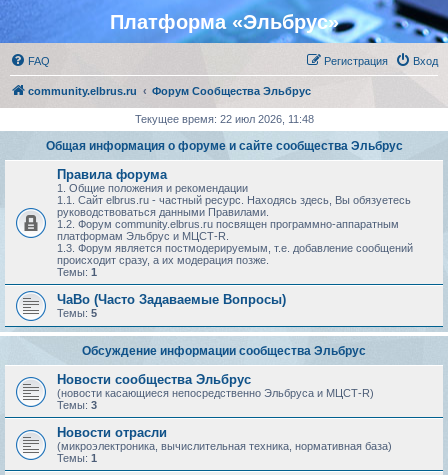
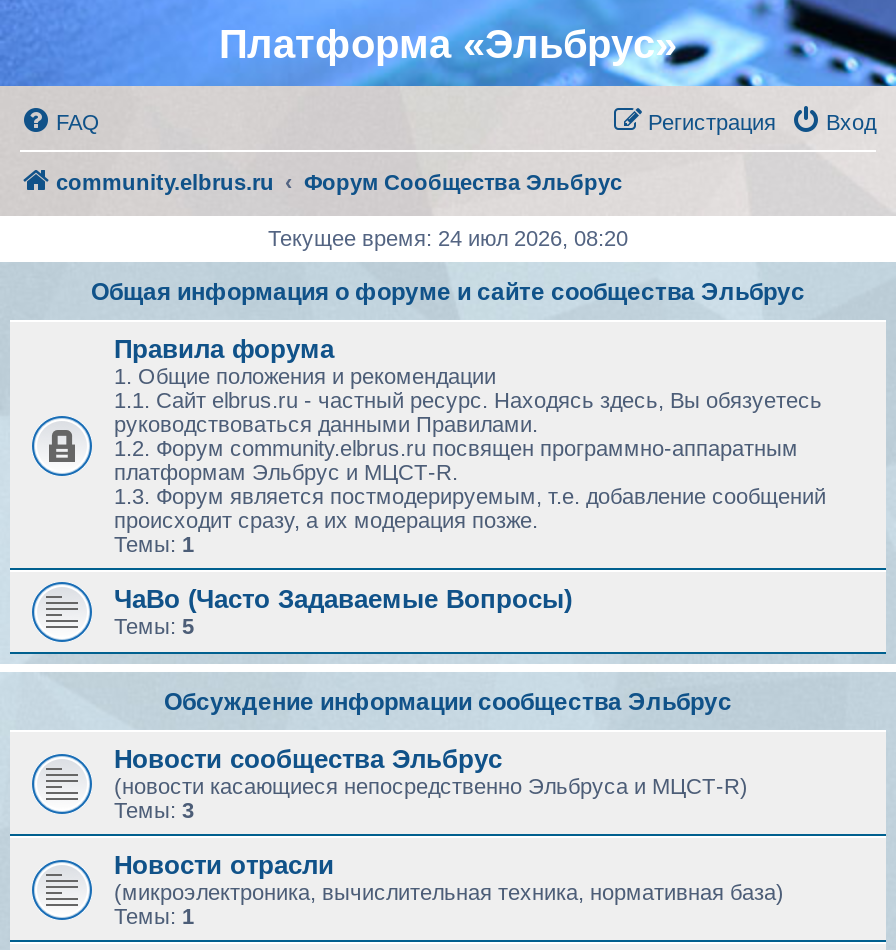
- Текущее время: 22 июл 2026, 11:48
+ Текущее время: 24 июл 2026, 08:20
